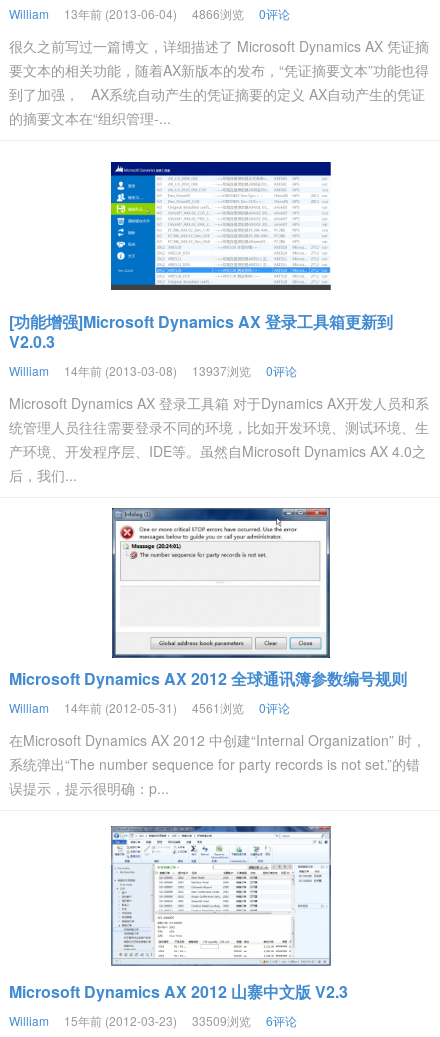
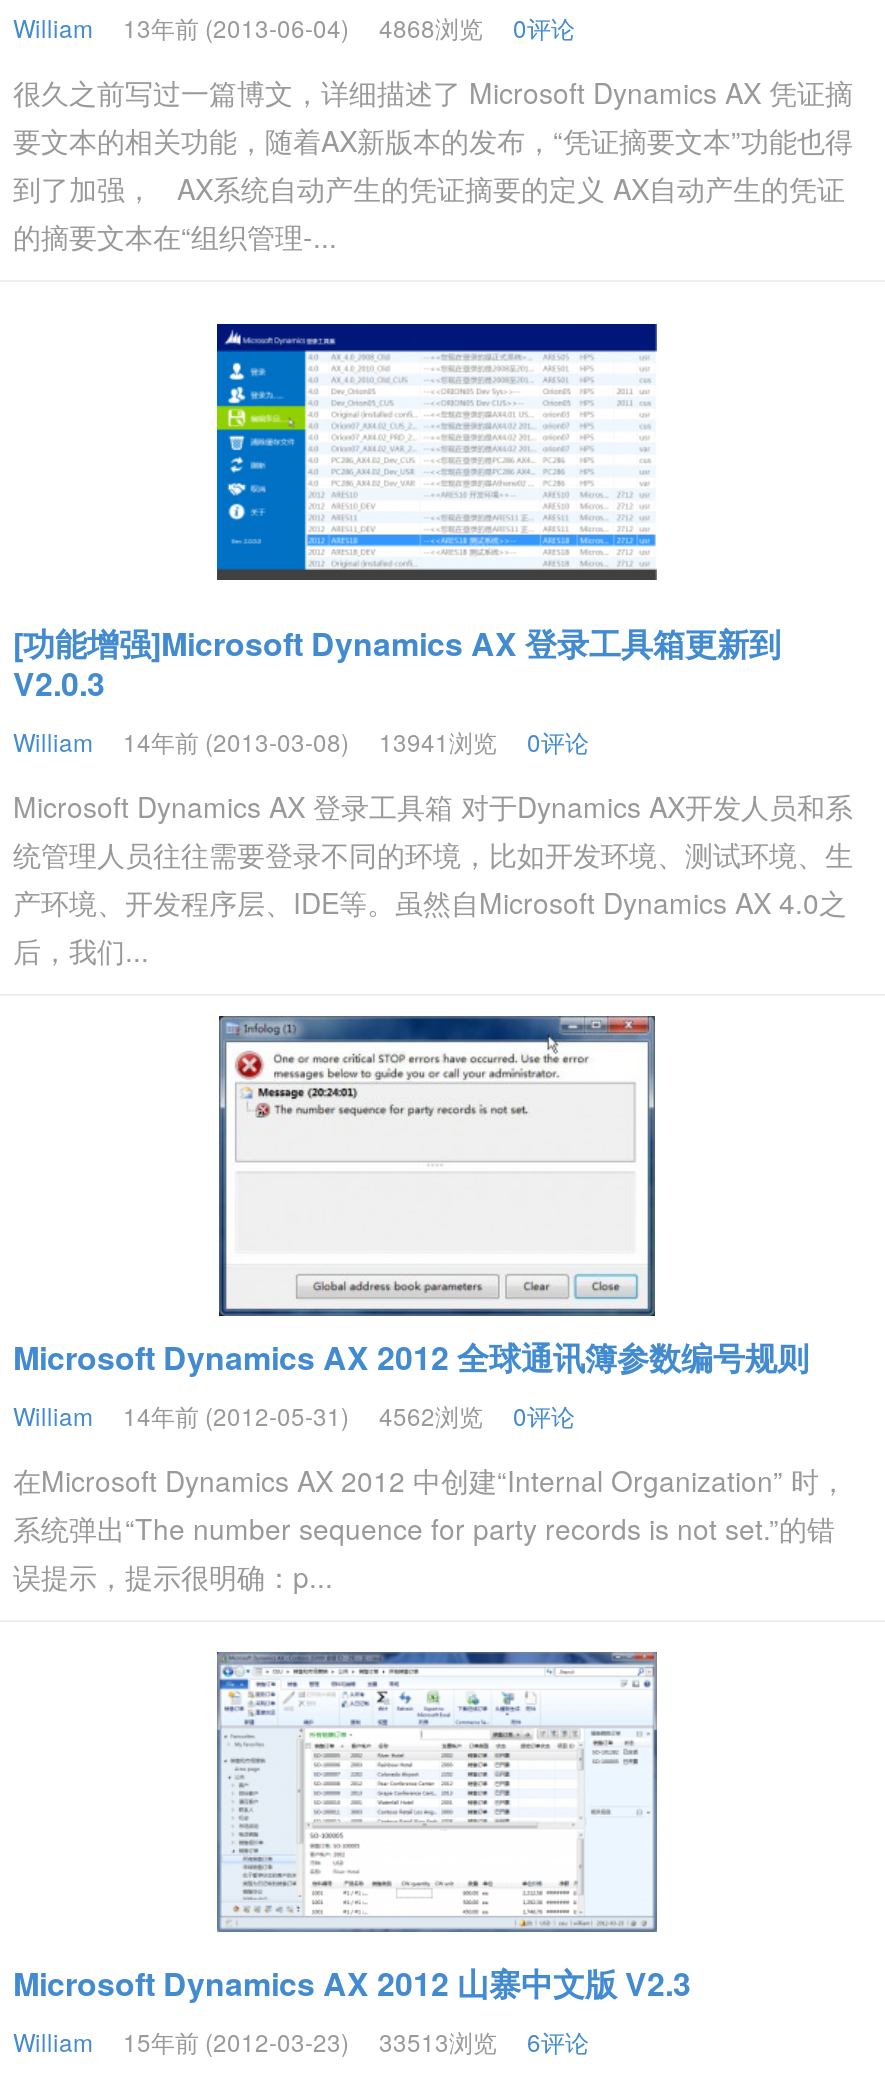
- William 13年前 (2013-06-04) 4866浏览 0评论
+ William 13年前 (2013-06-04) 4868浏览 0评论

- William 14年前 (2013-03-08) 13937浏览 0评论
+ William 14年前 (2013-03-08) 13941浏览 0评论

- William 14年前 (2012-05-31) 4561浏览 0评论
+ William 14年前 (2012-05-31) 4562浏览 0评论

- William 15年前 (2012-03-23) 33509浏览 6评论
+ William 15年前 (2012-03-23) 33513浏览 6评论
